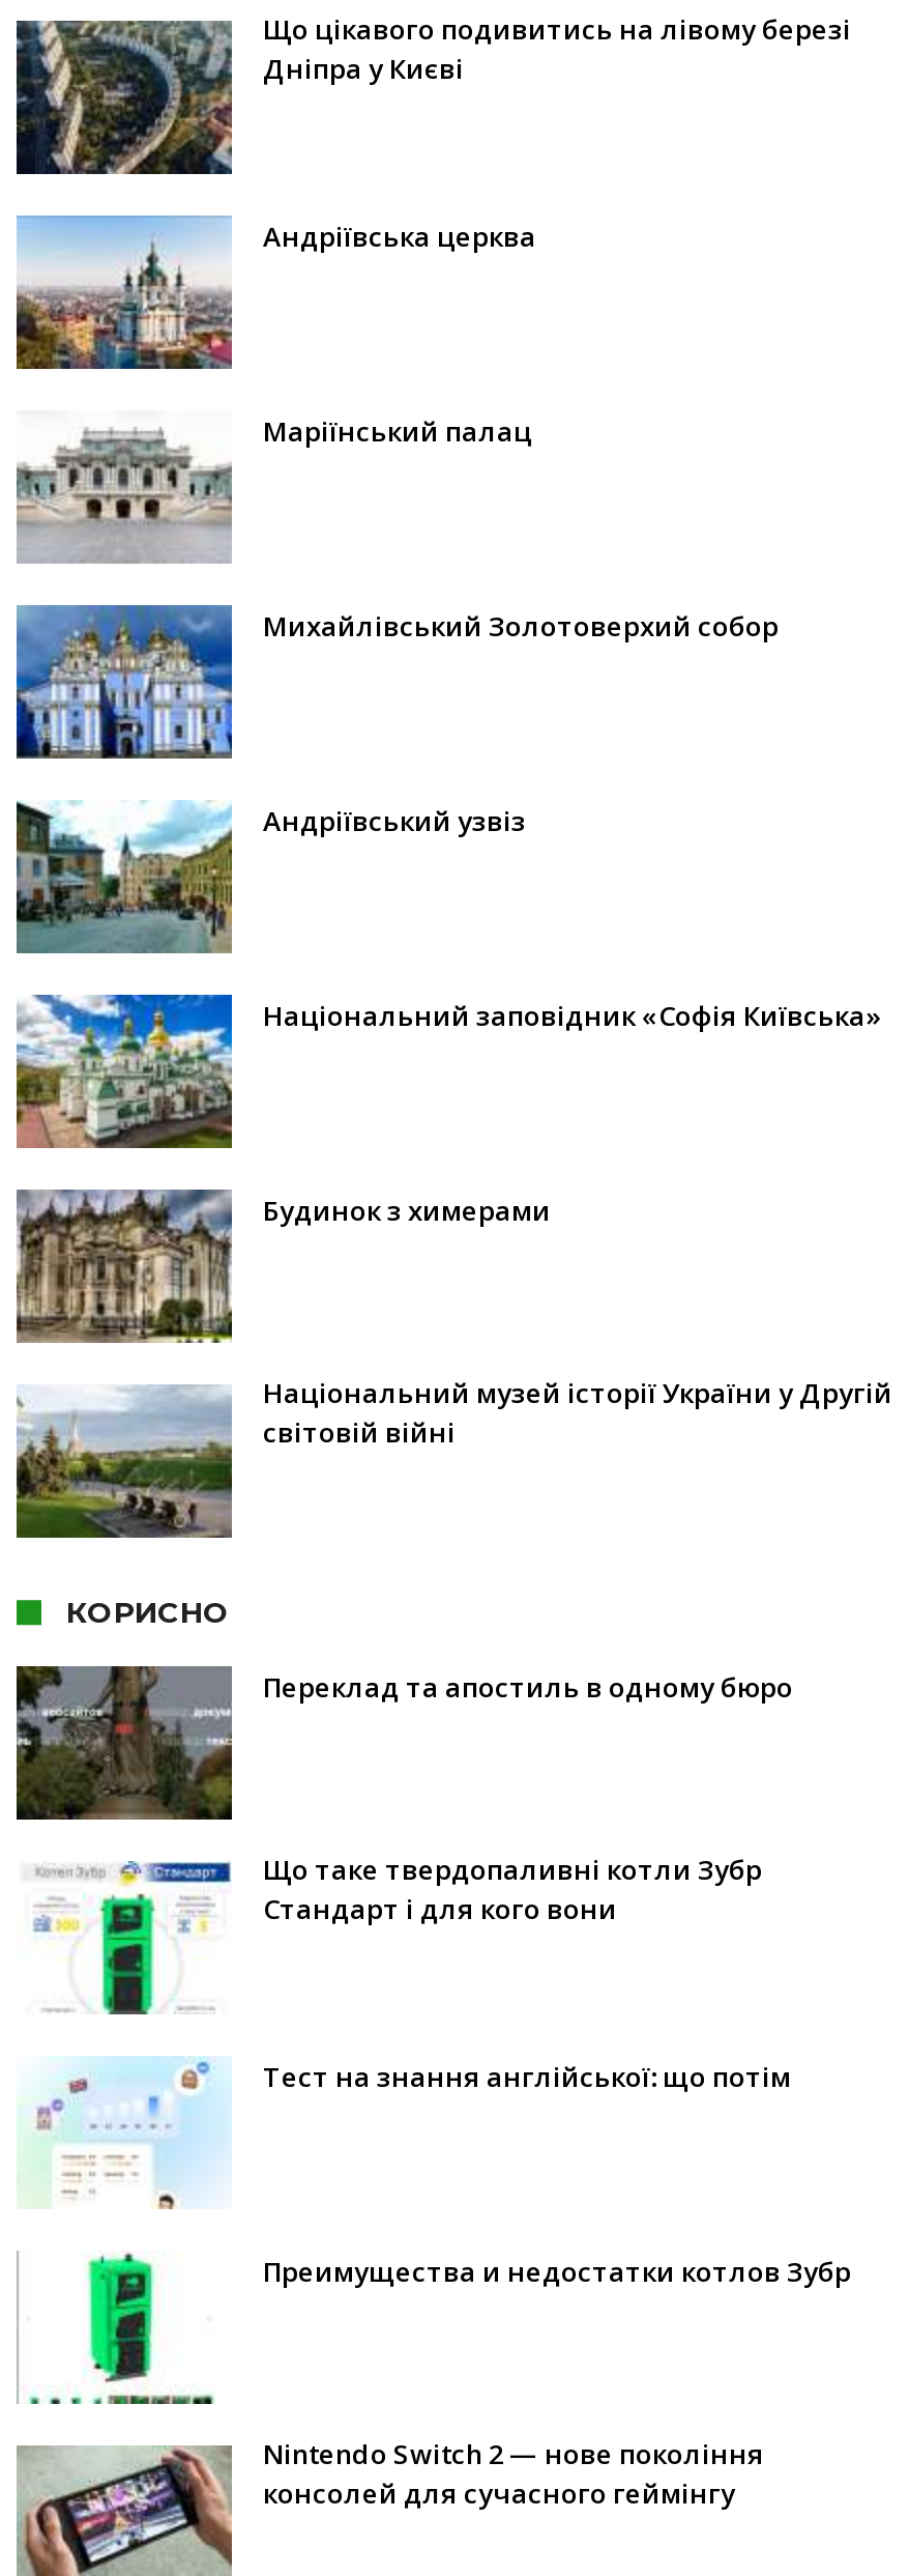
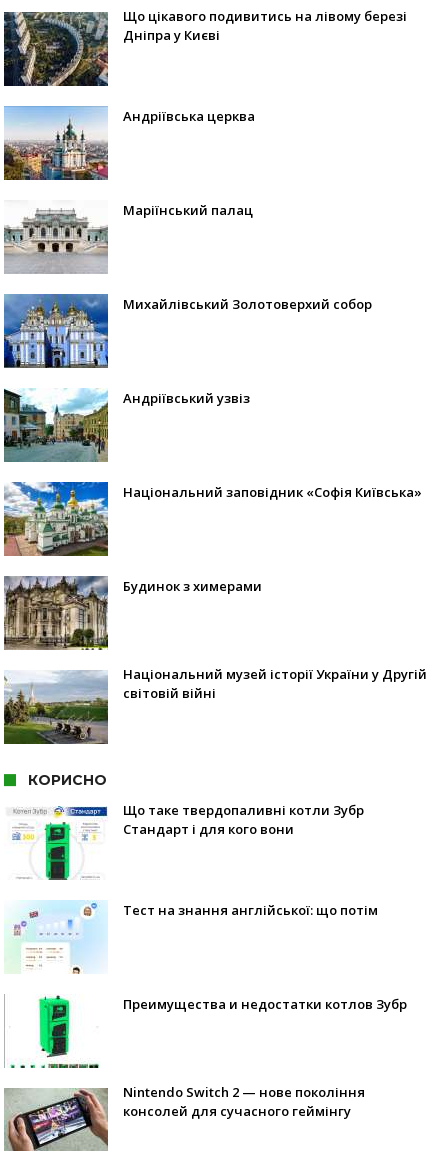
- [image]
- Переклад та апостиль в одному бюро
